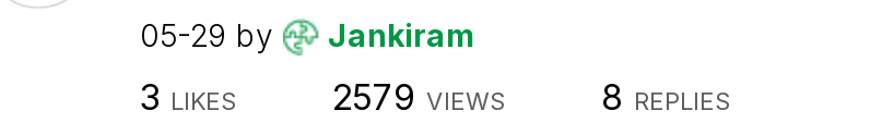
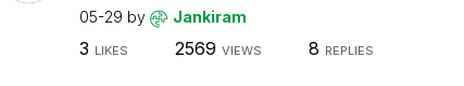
- 3 LIKES 2579 VIEWS 8 REPLIES
+ 3 LIKES 2569 VIEWS 8 REPLIES
